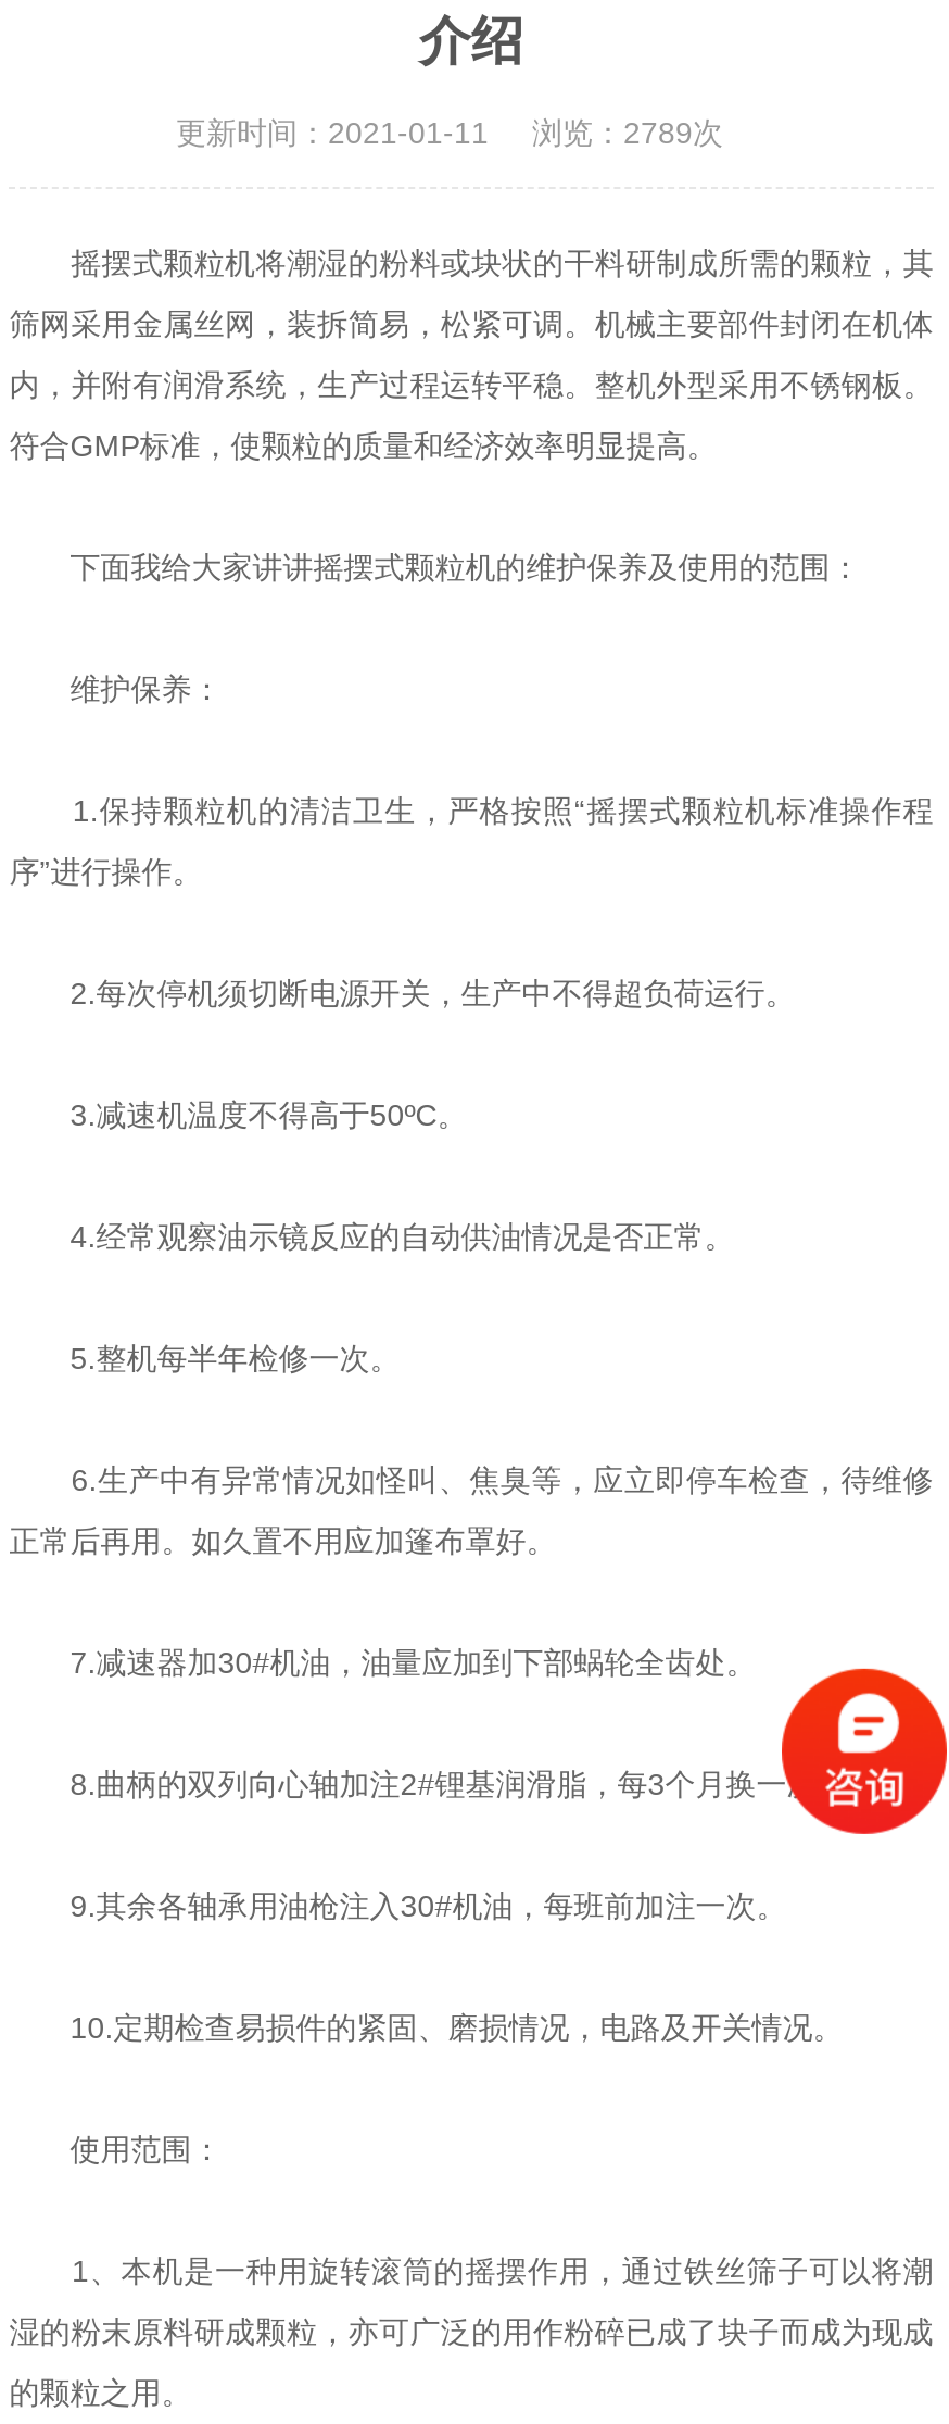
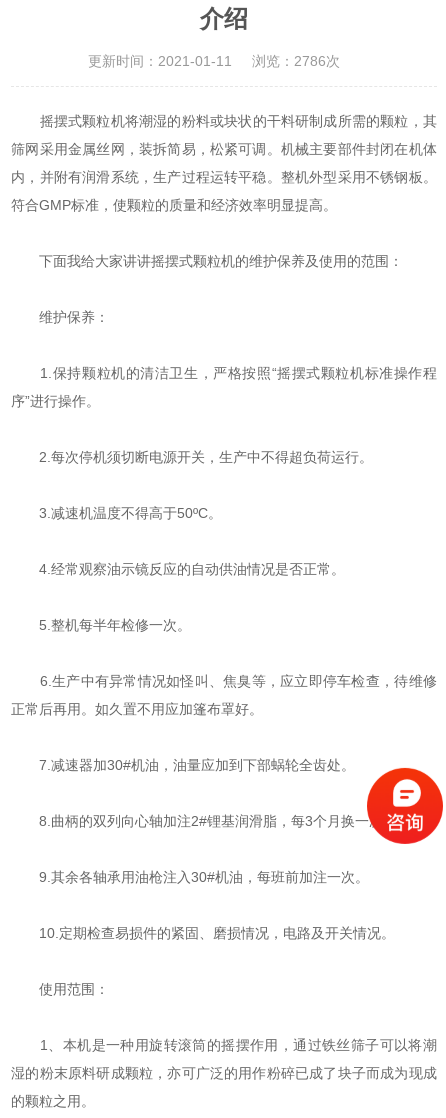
- 更新时间：2021-01-11 浏览：2789次
+ 更新时间：2021-01-11 浏览：2786次
